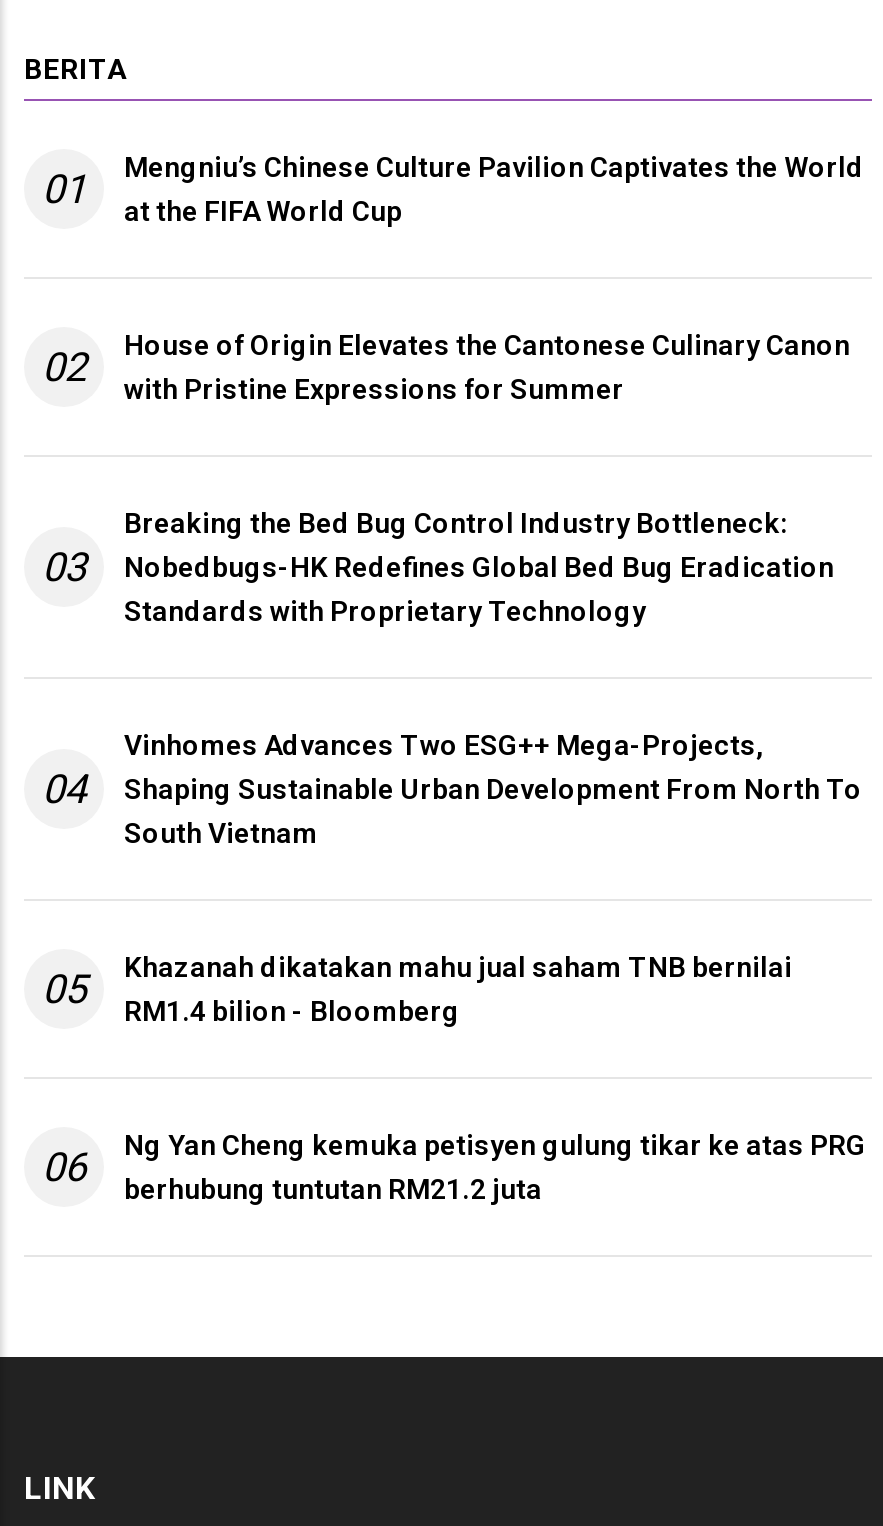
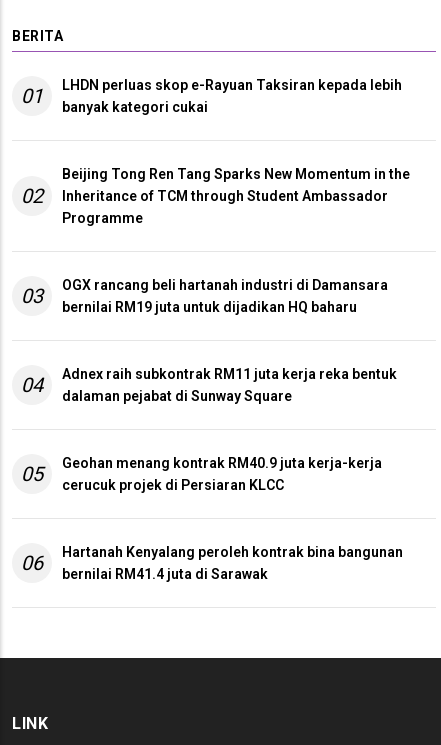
- Mengniu’s Chinese Culture Pavilion Captivates the World
- at the FIFA World Cup
+ LHDN perluas skop e-Rayuan Taksiran kepada lebih
+ banyak kategori cukai

- House of Origin Elevates the Cantonese Culinary Canon
- with Pristine Expressions for Summer
+ Beijing Tong Ren Tang Sparks New Momentum in the
+ Inheritance of TCM through Student Ambassador
+ Programme

- Breaking the Bed Bug Control Industry Bottleneck:
- Nobedbugs-HK Redefines Global Bed Bug Eradication
- Standards with Proprietary Technology
+ OGX rancang beli hartanah industri di Damansara
+ bernilai RM19 juta untuk dijadikan HQ baharu

- Vinhomes Advances Two ESG++ Mega-Projects,
- Shaping Sustainable Urban Development From North To
- South Vietnam
+ Adnex raih subkontrak RM11 juta kerja reka bentuk
+ dalaman pejabat di Sunway Square

- Khazanah dikatakan mahu jual saham TNB bernilai
- RM1.4 bilion - Bloomberg
+ Geohan menang kontrak RM40.9 juta kerja-kerja
+ cerucuk projek di Persiaran KLCC

- Ng Yan Cheng kemuka petisyen gulung tikar ke atas PRG
- berhubung tuntutan RM21.2 juta
+ Hartanah Kenyalang peroleh kontrak bina bangunan
+ bernilai RM41.4 juta di Sarawak
